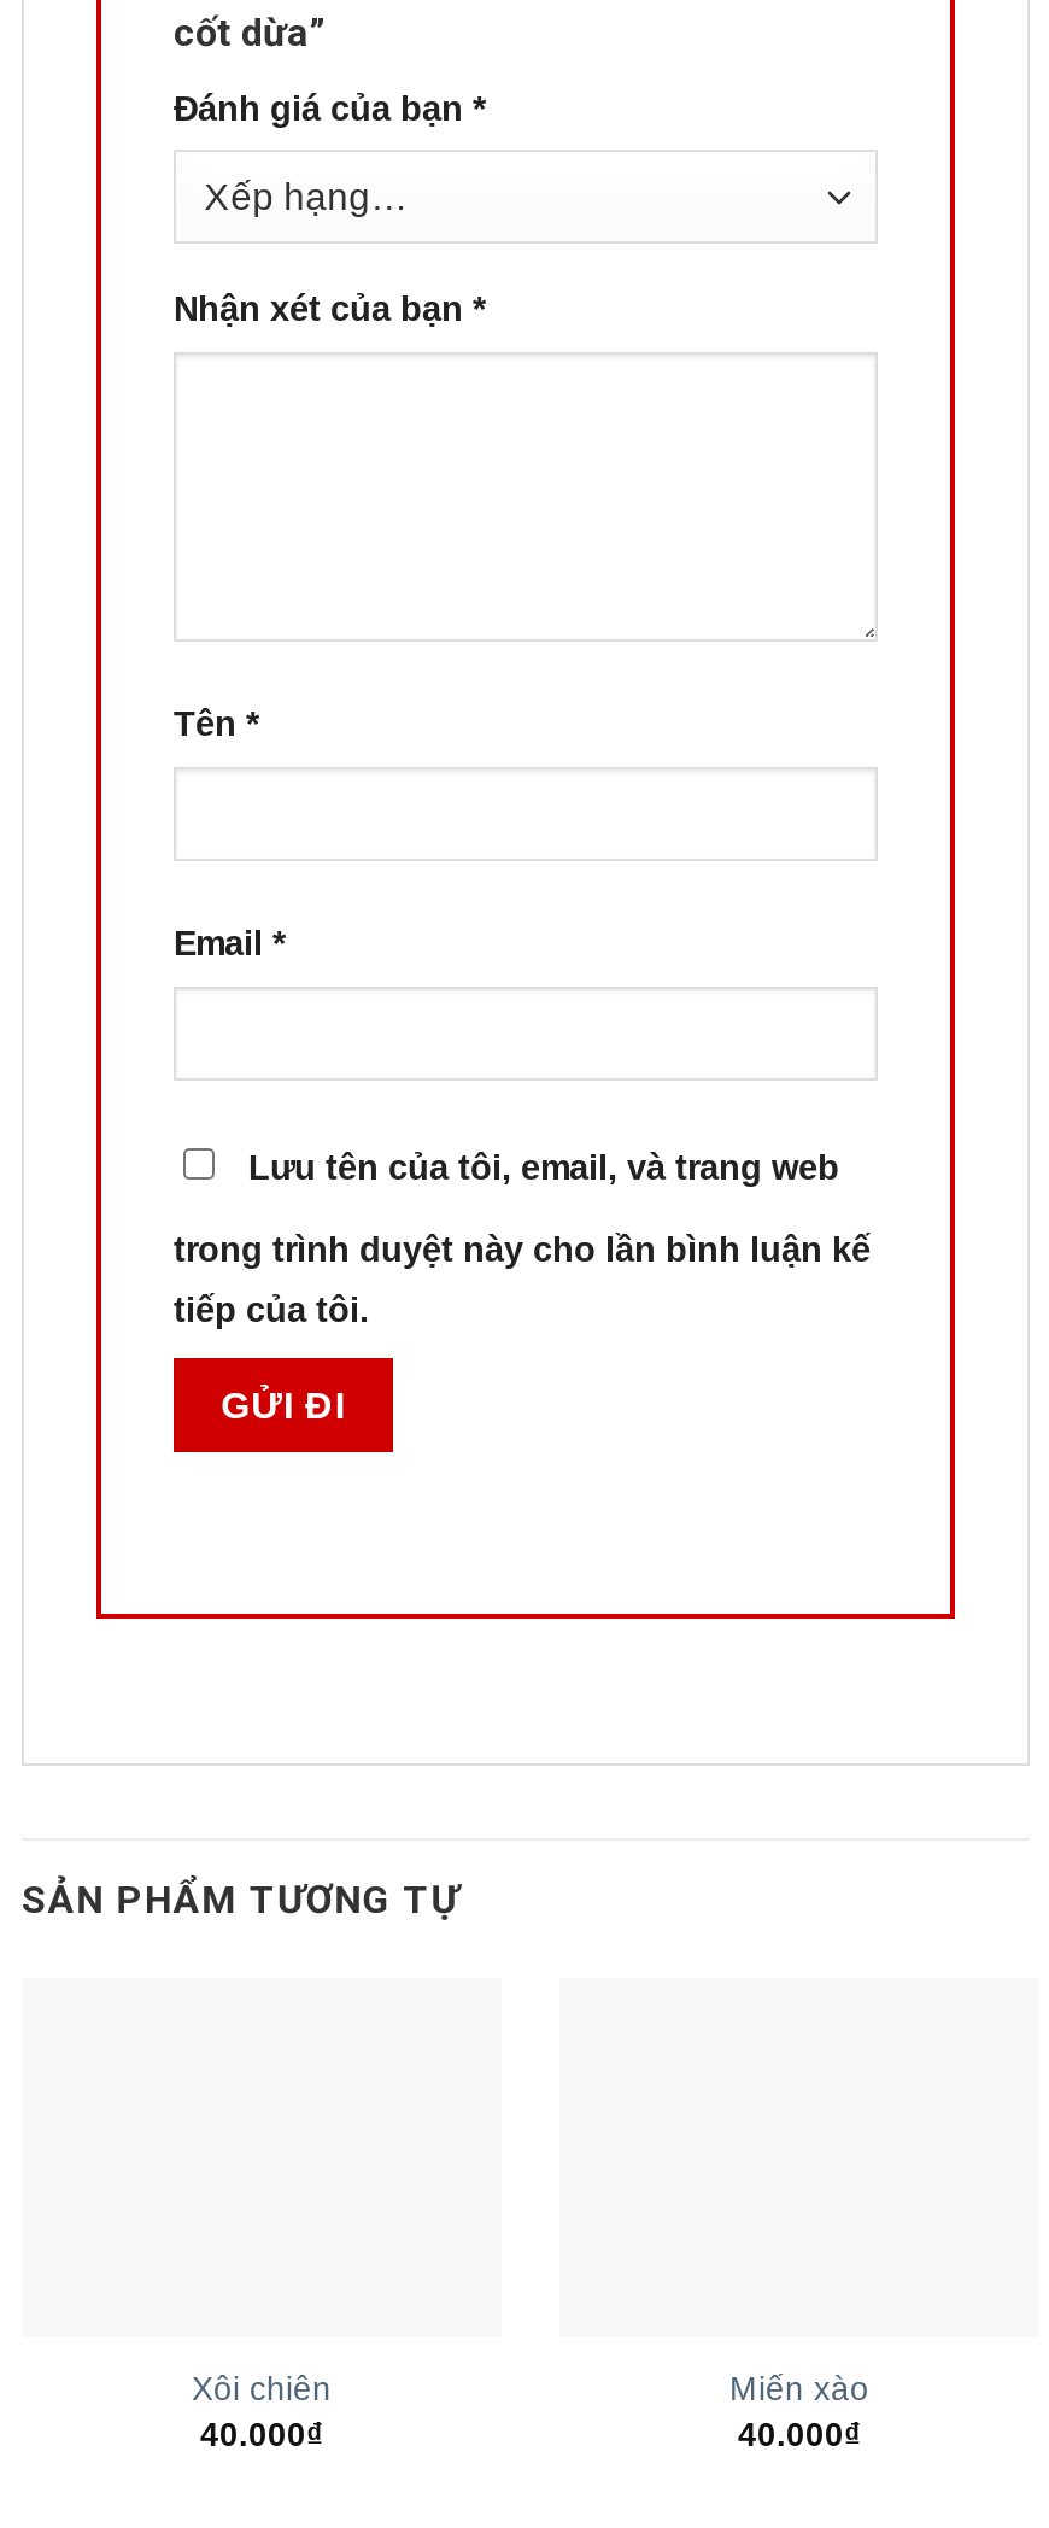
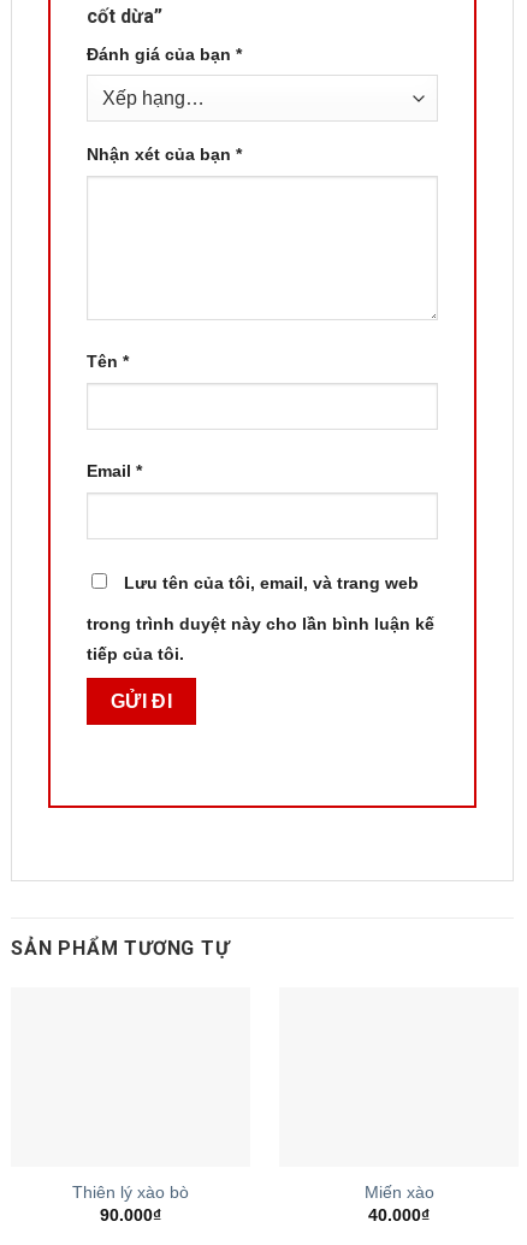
- Xôi chiên
- 40.000₫
+ Thiên lý xào bò
+ 90.000₫
